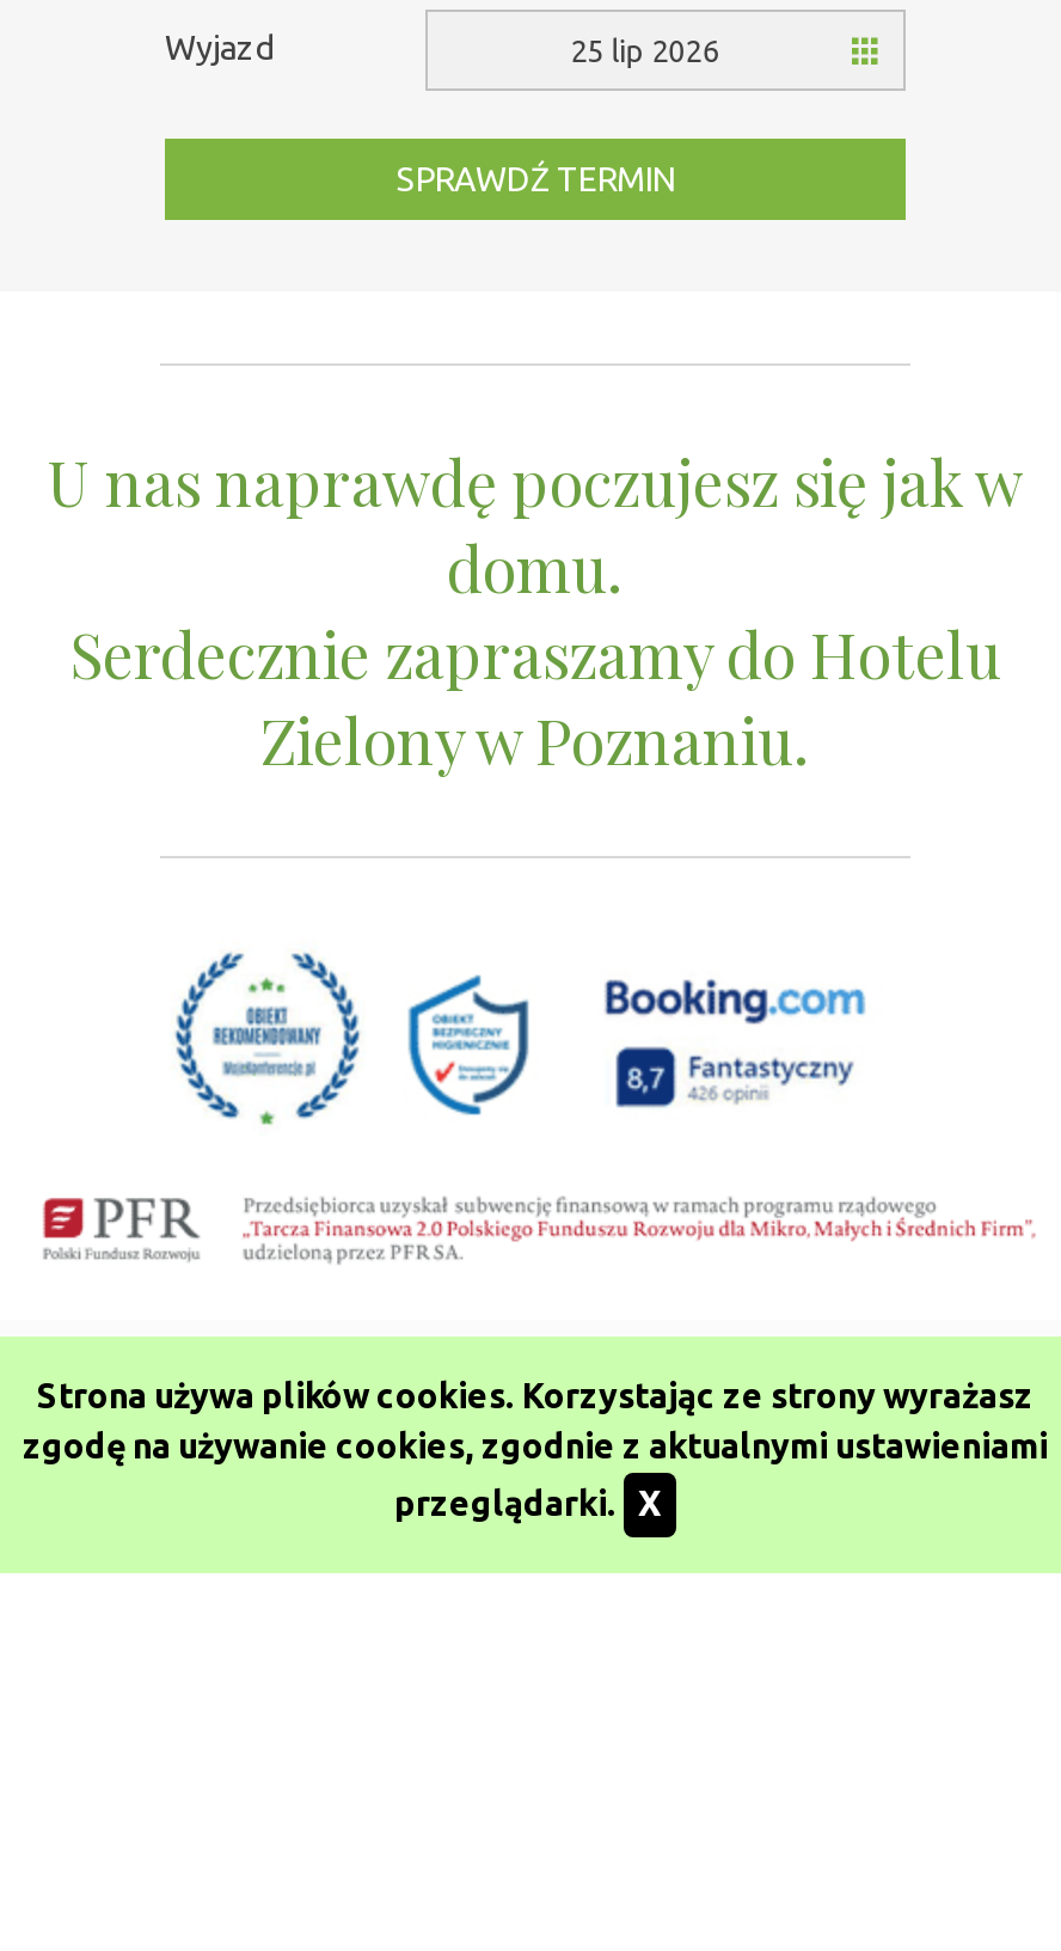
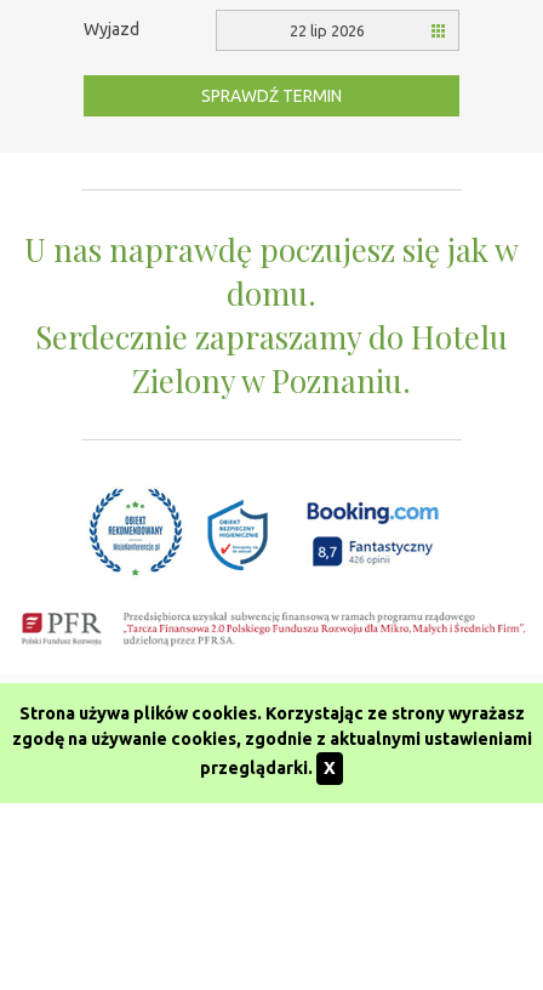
- 25 lip 2026
+ 22 lip 2026
